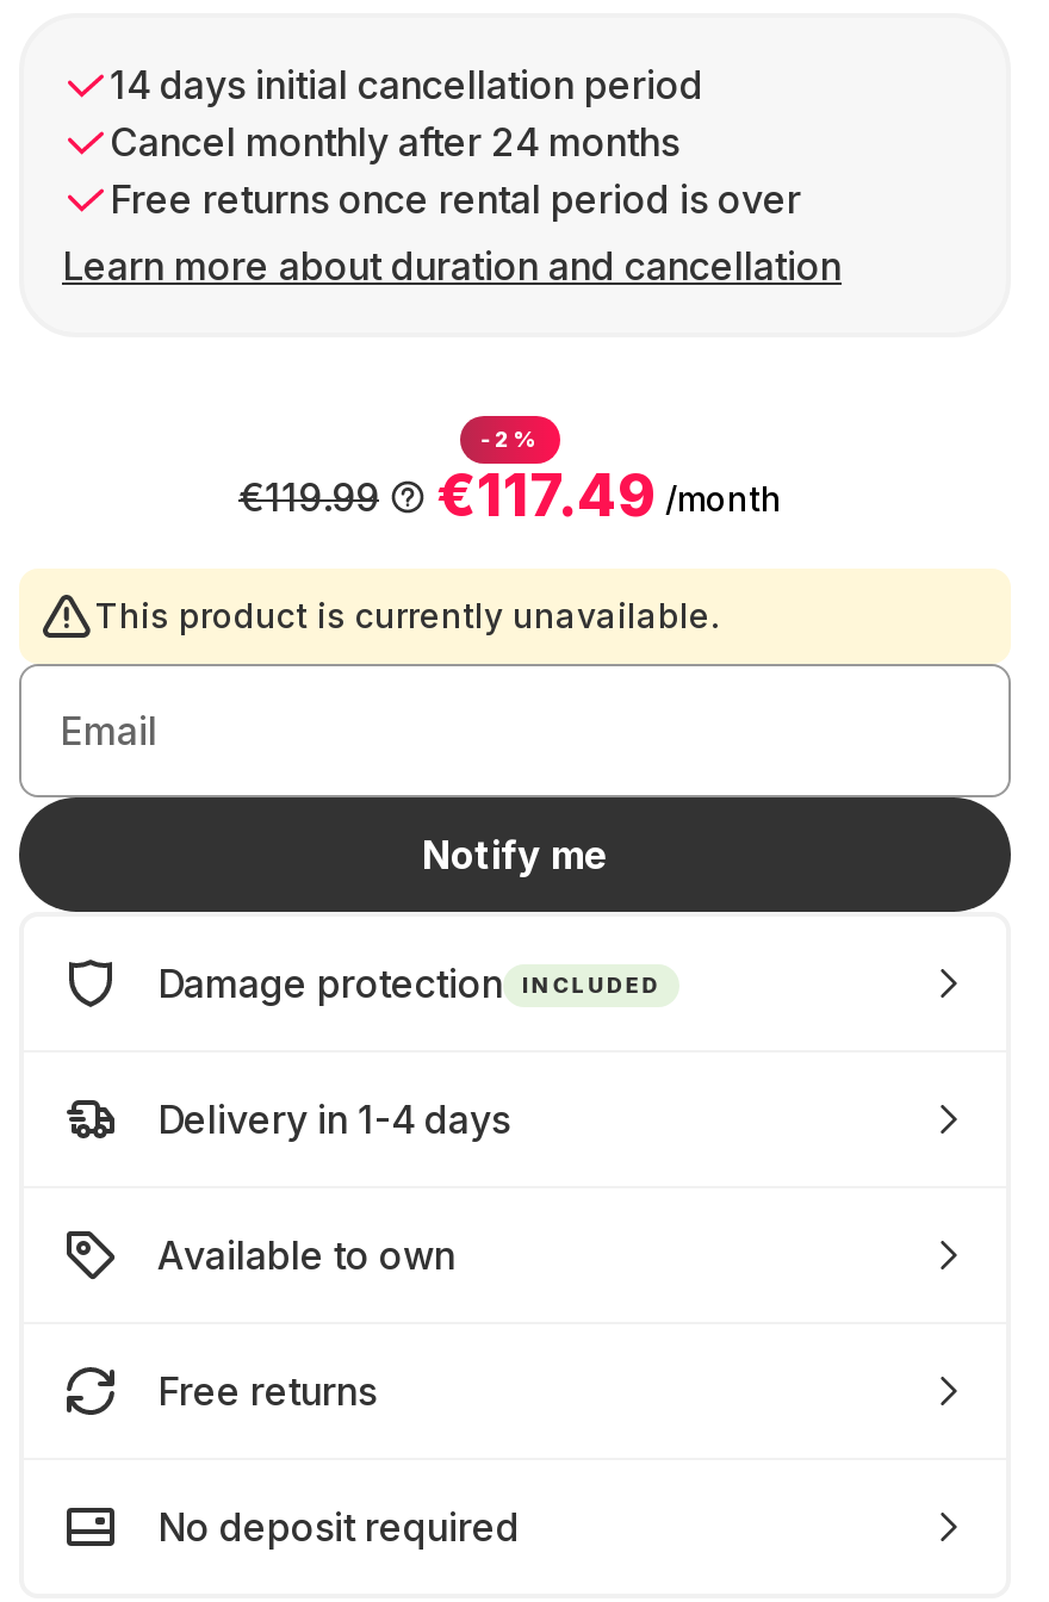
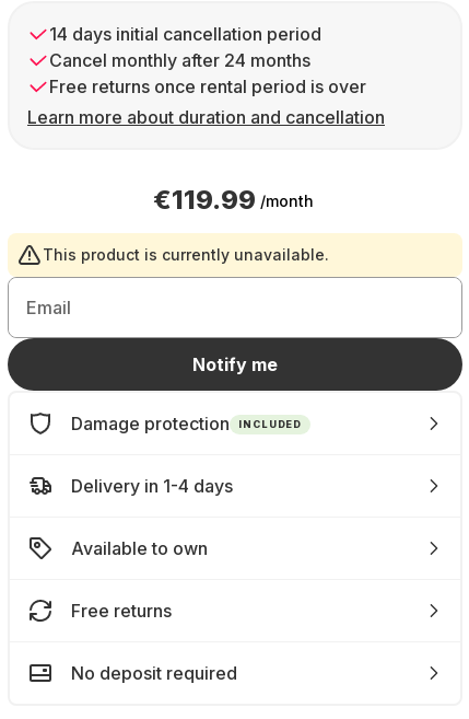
- -2%
- €117.49 /month
- €119.99
+ €119.99 /month
